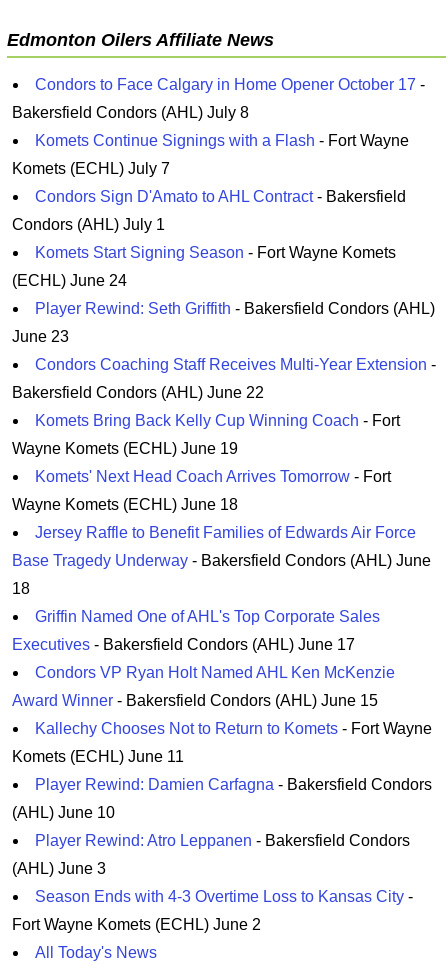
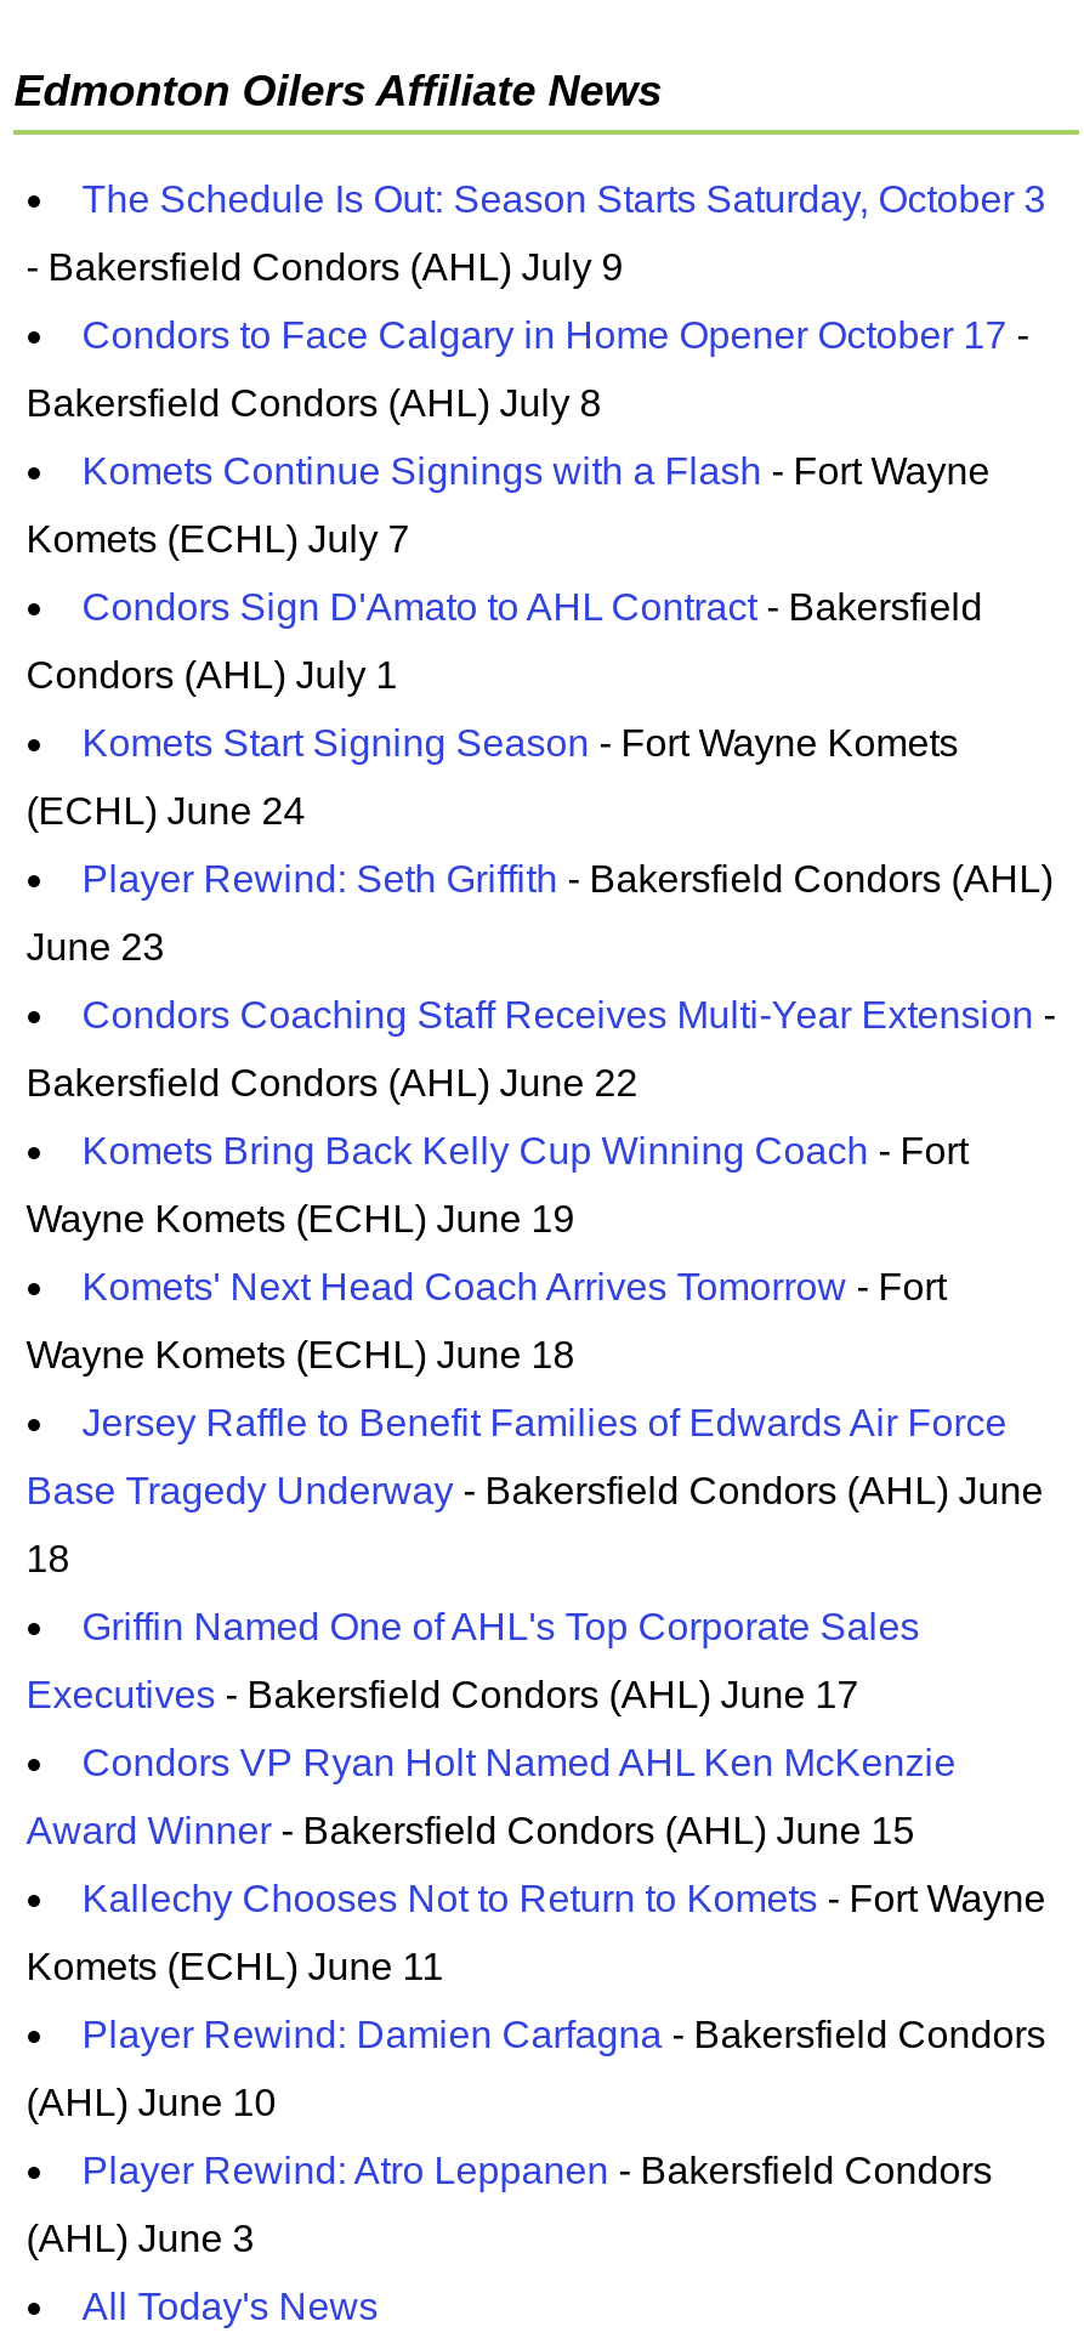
+ The Schedule Is Out: Season Starts Saturday, October 3
+ - Bakersfield Condors (AHL) July 9

moved down: Condors to Face Calgary in Home Opener October 17 - | Bakersfield Condors (AHL) July 8 | Komets Continue Signings with a Flash - Fort Wayne | ... | Player Rewind: Atro Leppanen - Bakersfield Condors | (AHL) June 3

- Season Ends with 4-3 Overtime Loss to Kansas City -
- Fort Wayne Komets (ECHL) June 2
